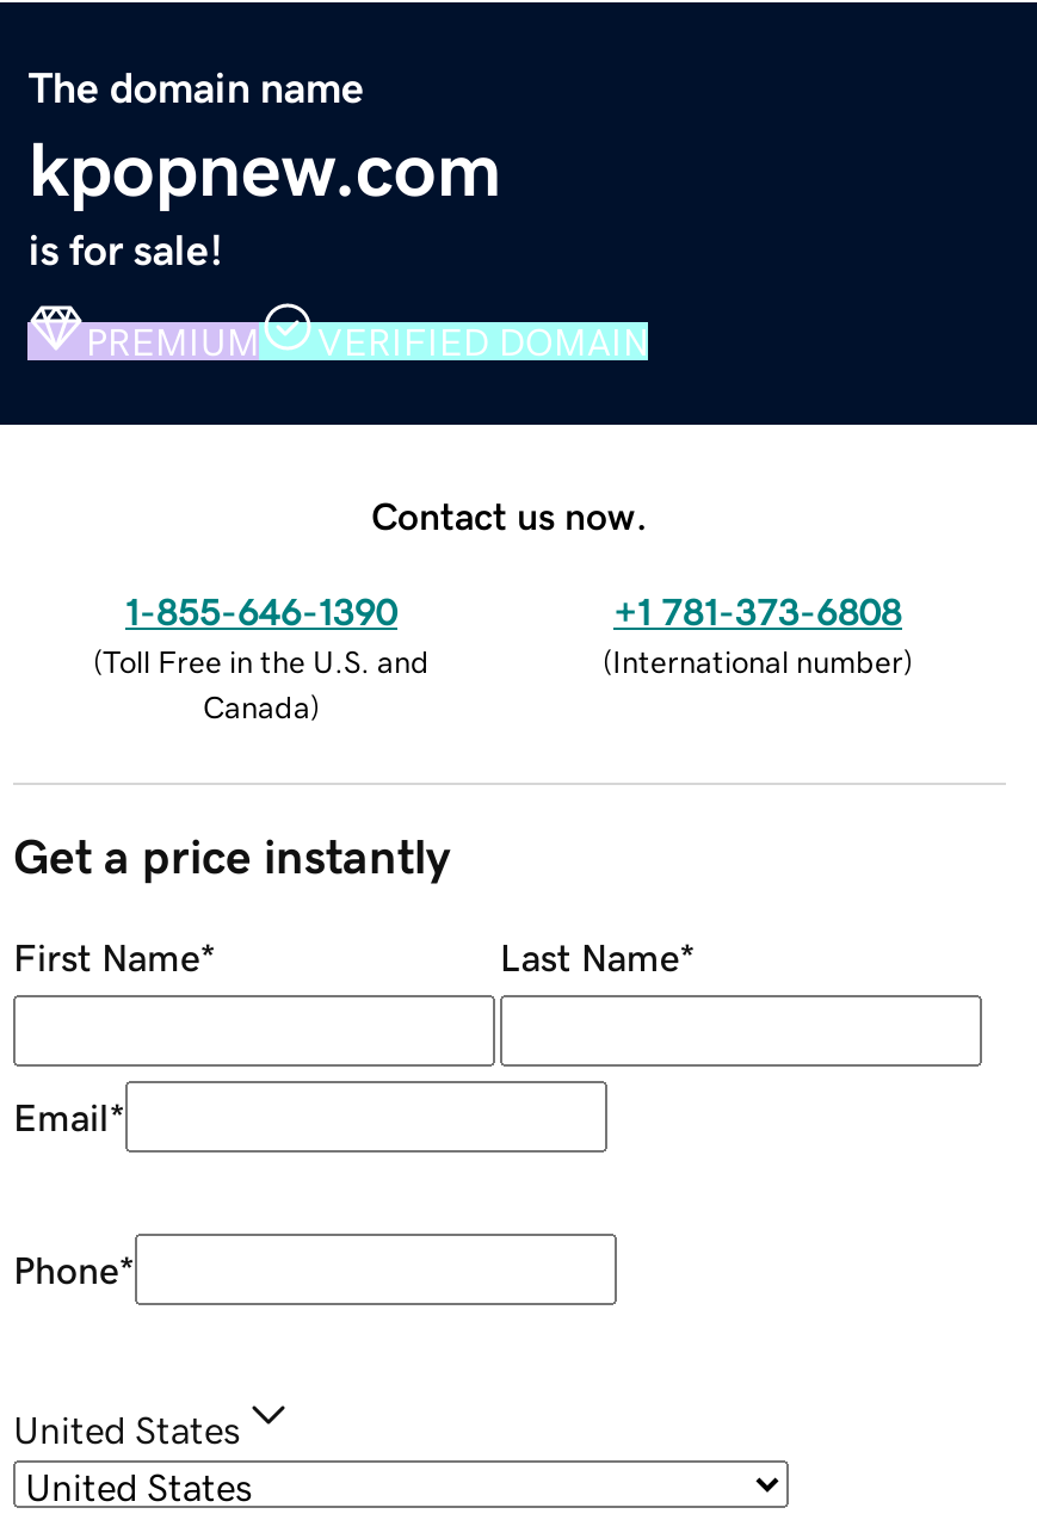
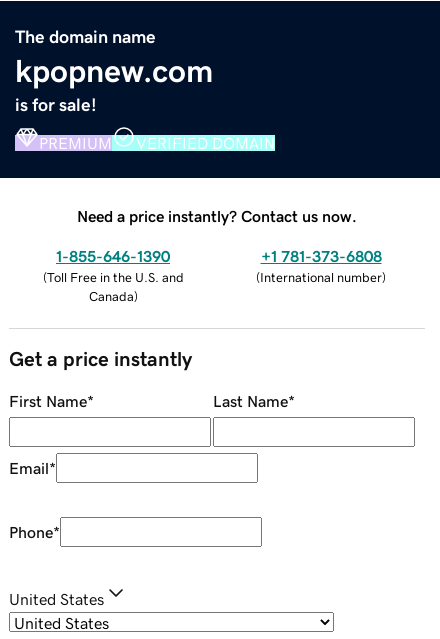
- Contact us now.
+ Need a price instantly? Contact us now.
